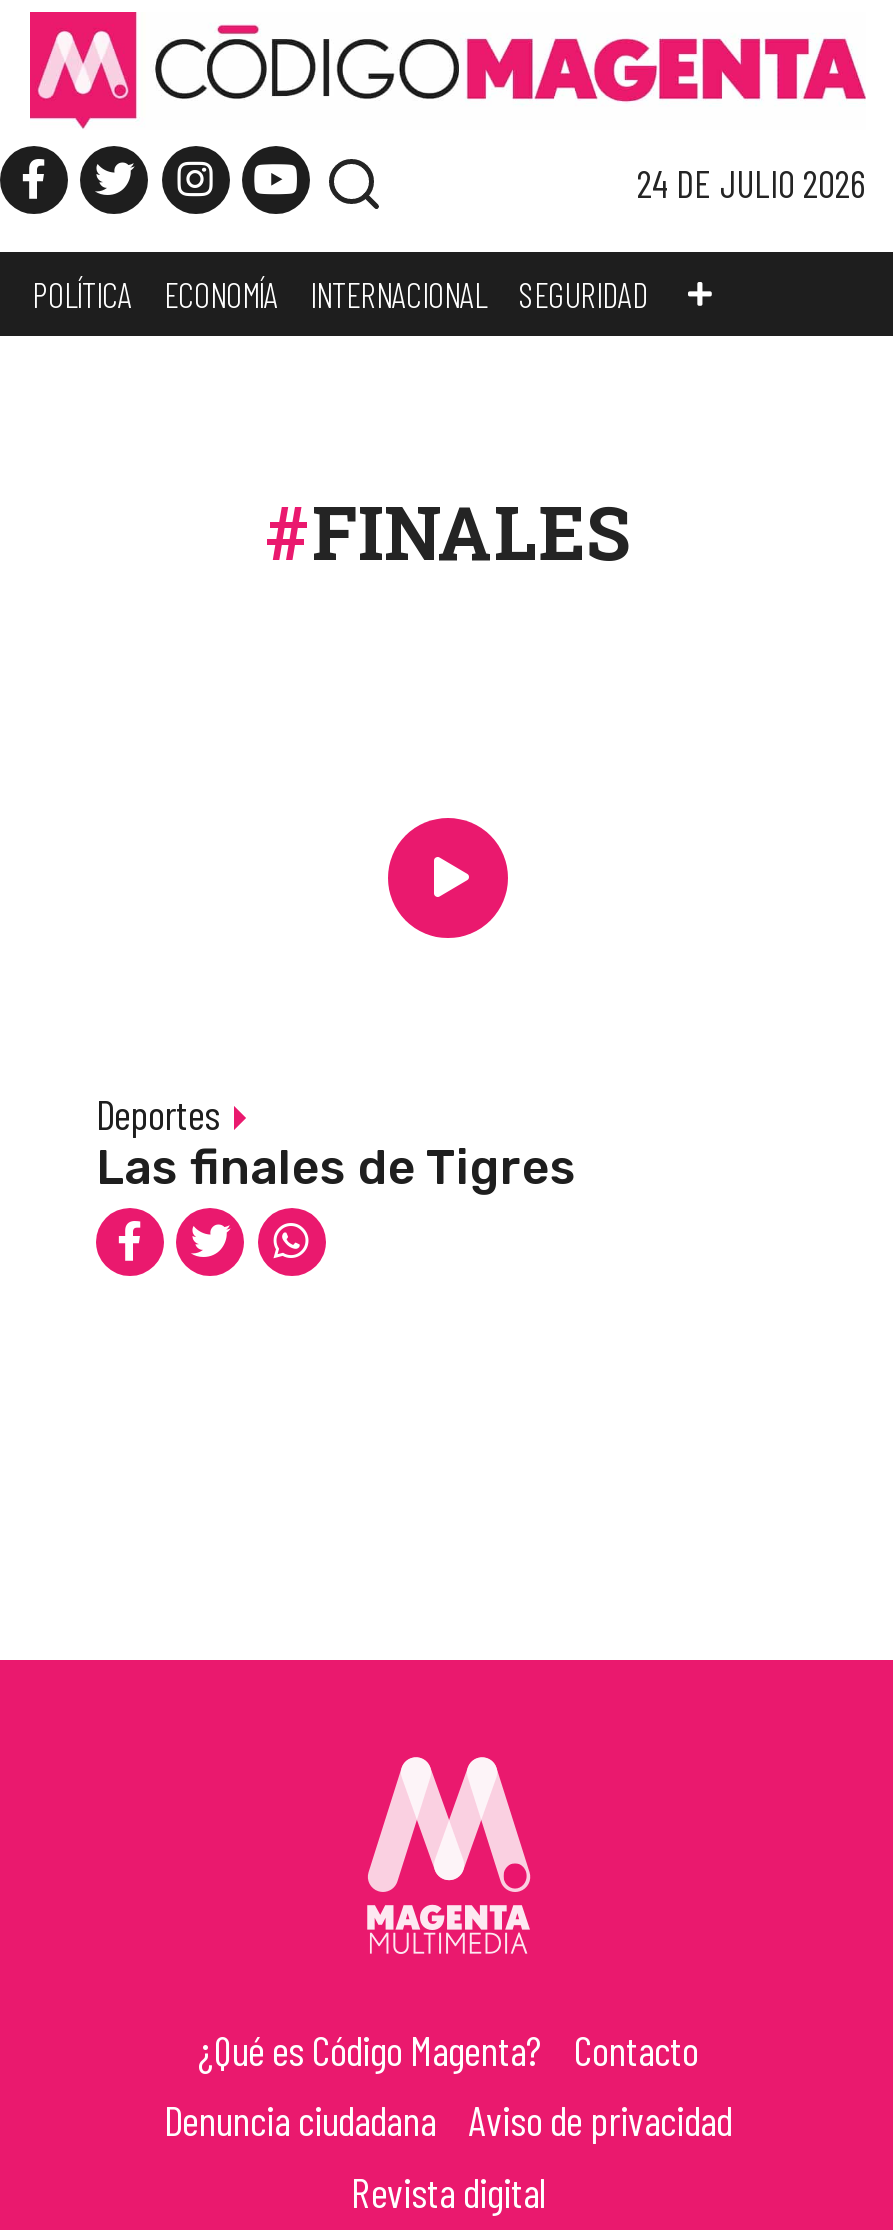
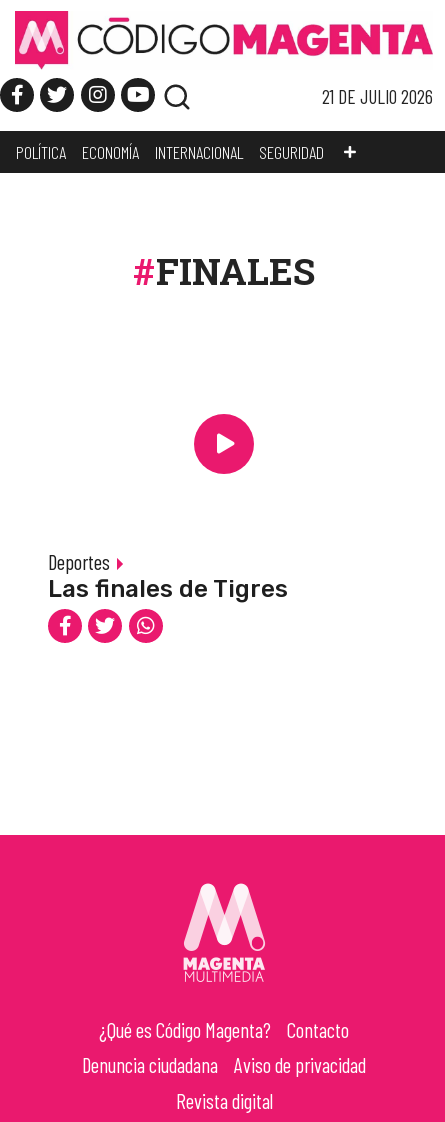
- 24 DE JULIO 2026
+ 21 DE JULIO 2026
